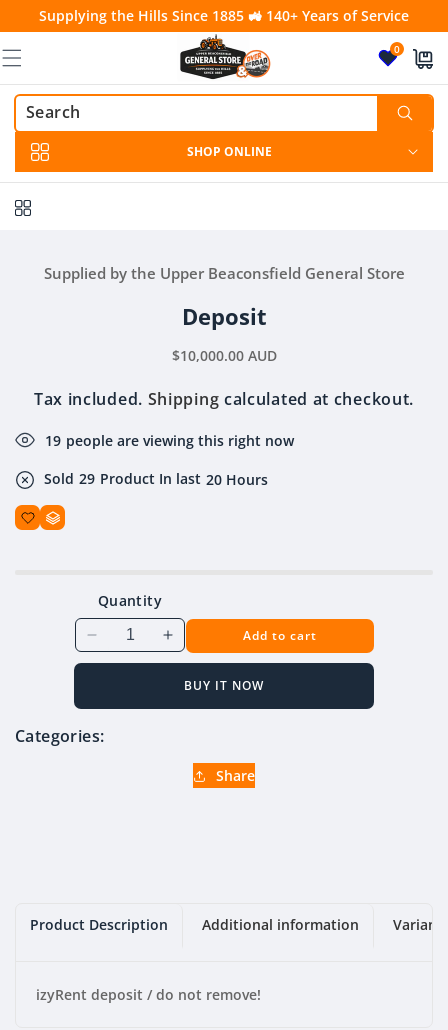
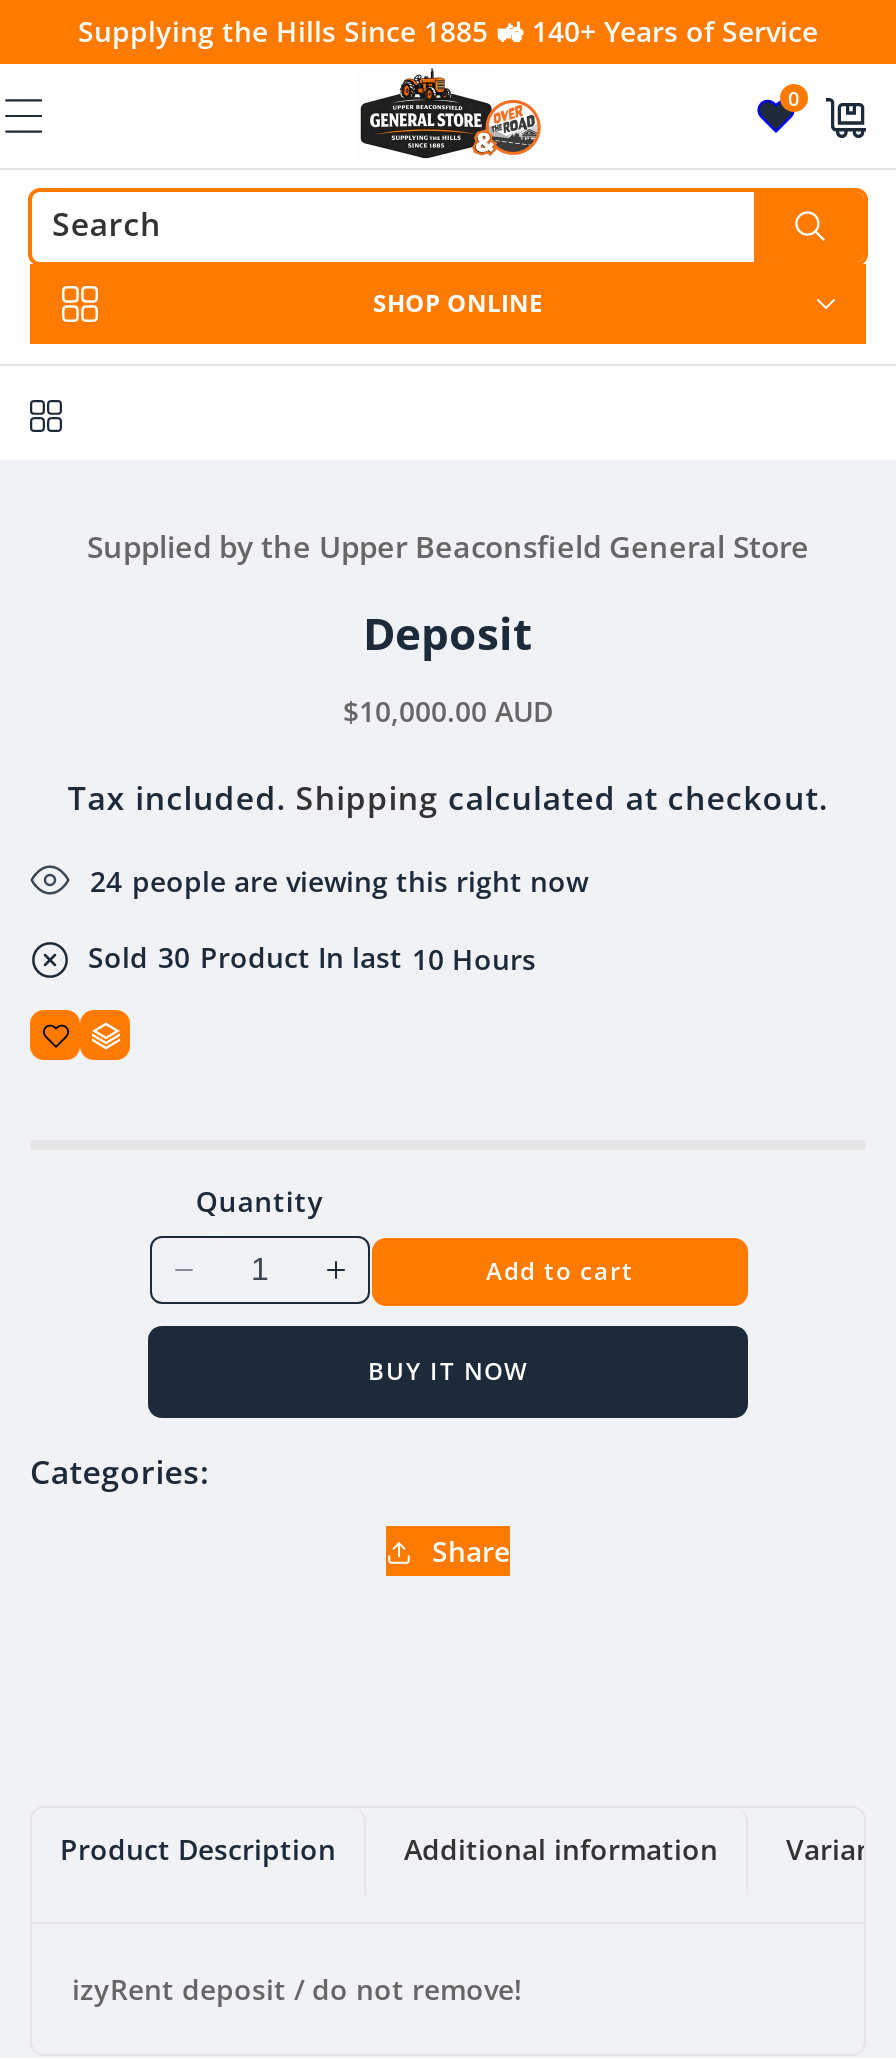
- 19 people are viewing this right now
+ 24 people are viewing this right now

- Sold 29 Product In last 20 Hours
+ Sold 30 Product In last 10 Hours
